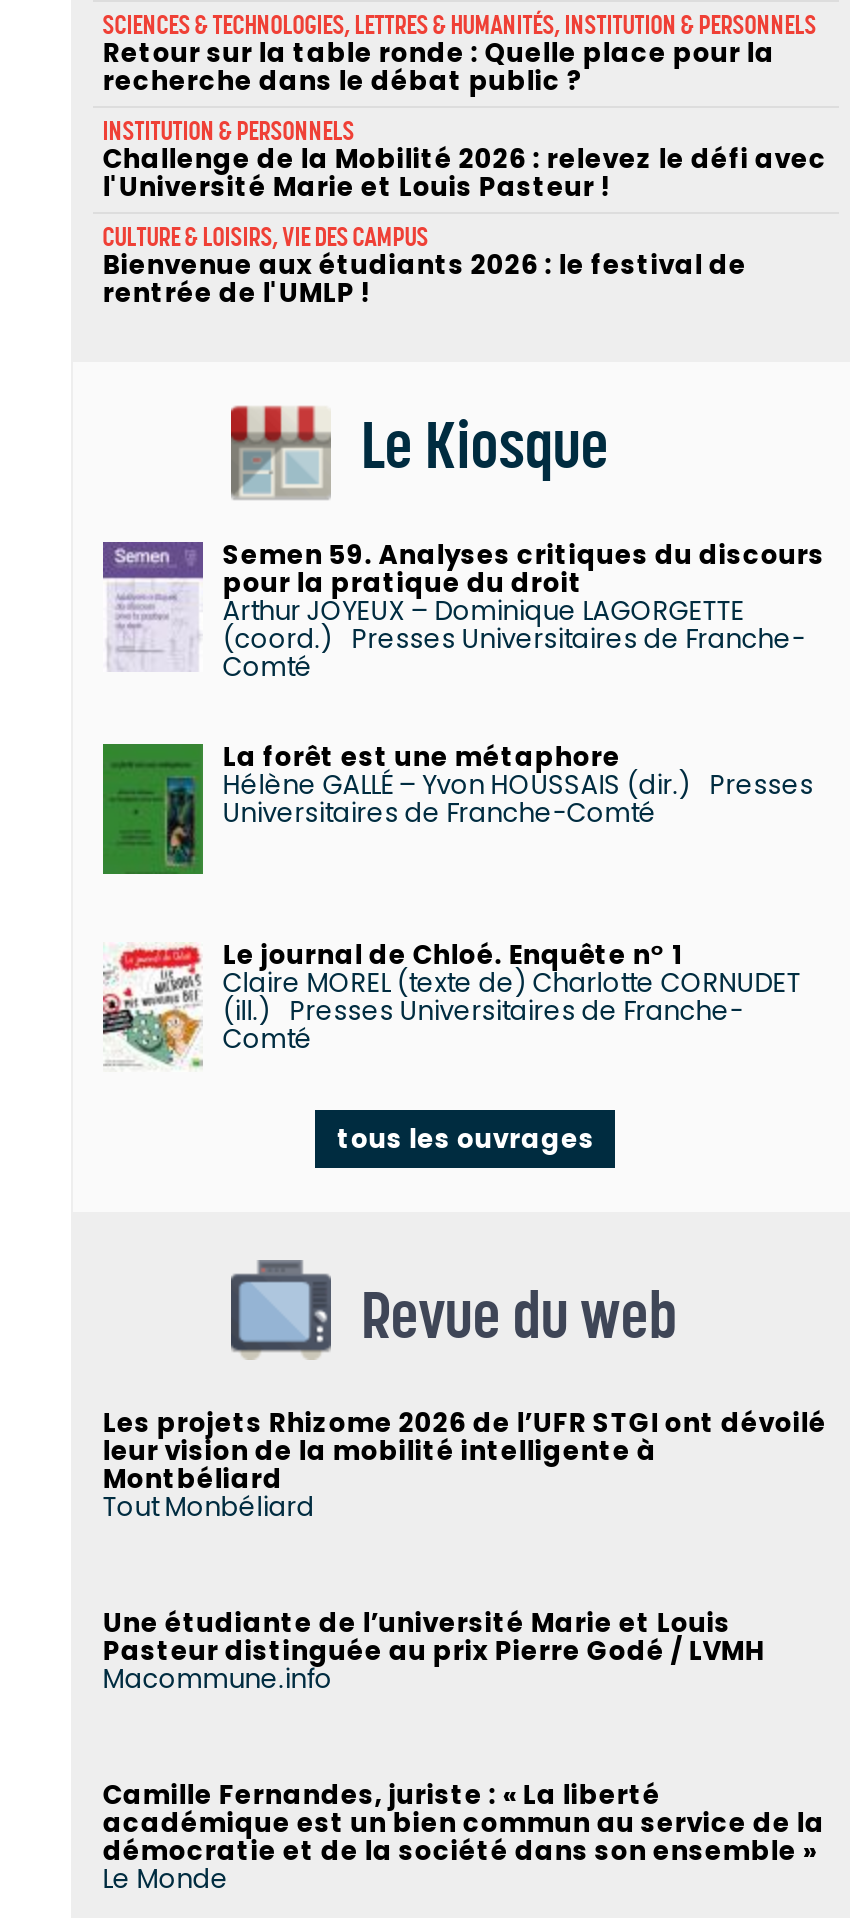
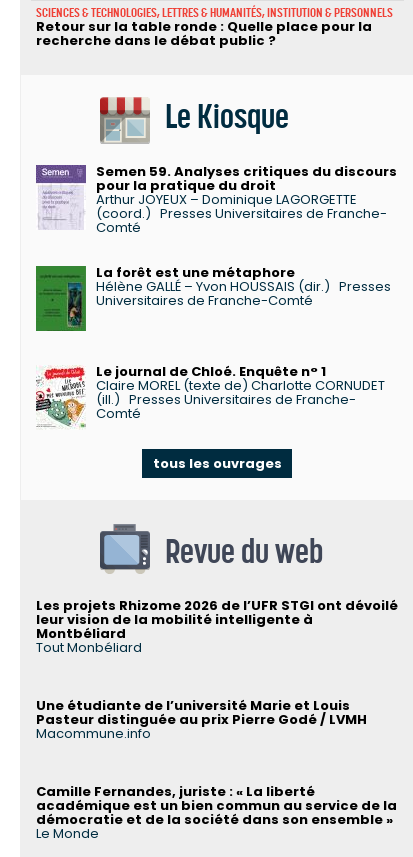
- INSTITUTION & PERSONNELS
- Challenge de la Mobilité 2026 : relevez le défi avec
- l'Université Marie et Louis Pasteur !
- CULTURE & LOISIRS, VIE DES CAMPUS
- Bienvenue aux étudiants 2026 : le festival de
- rentrée de l'UMLP !
